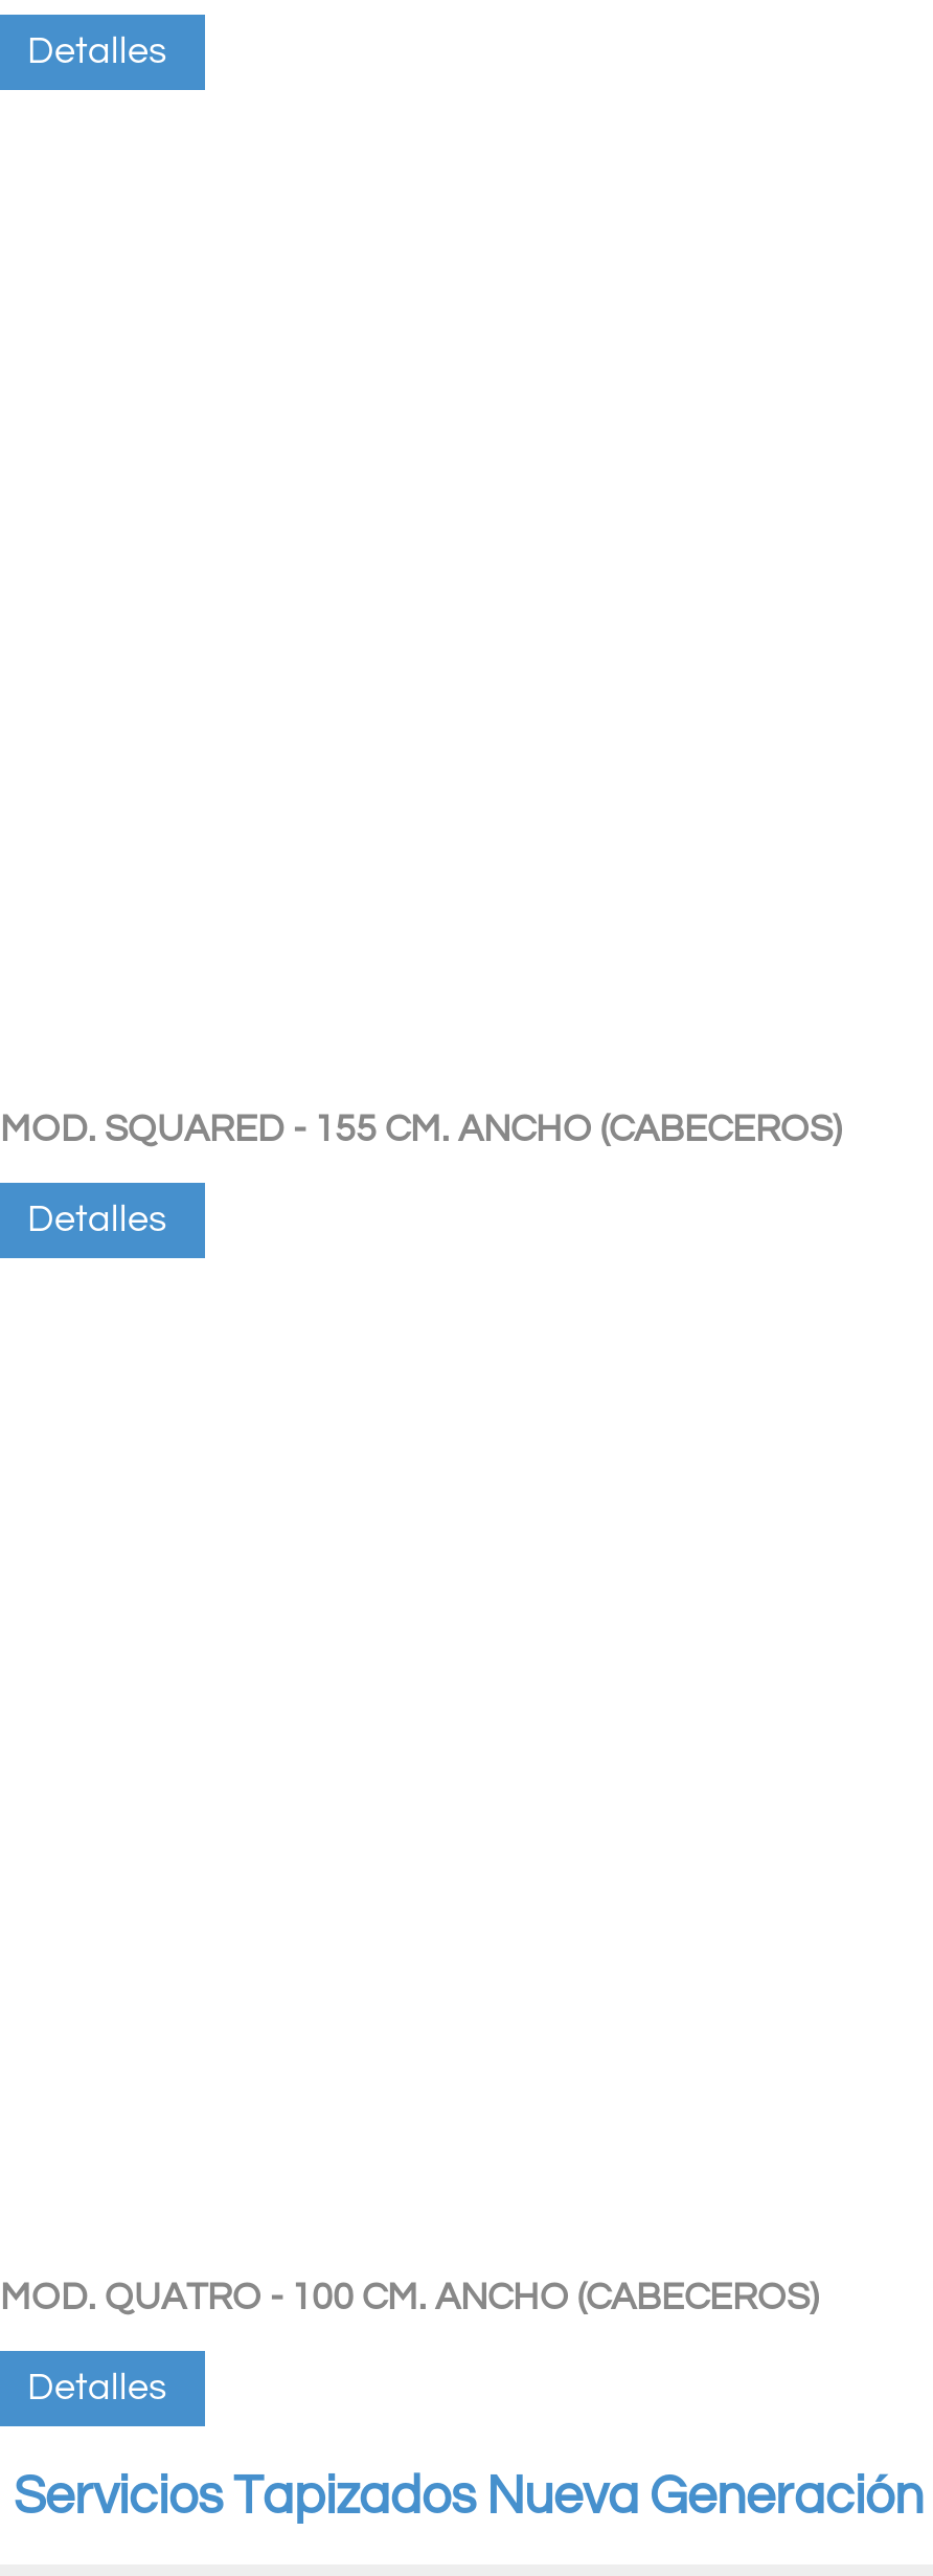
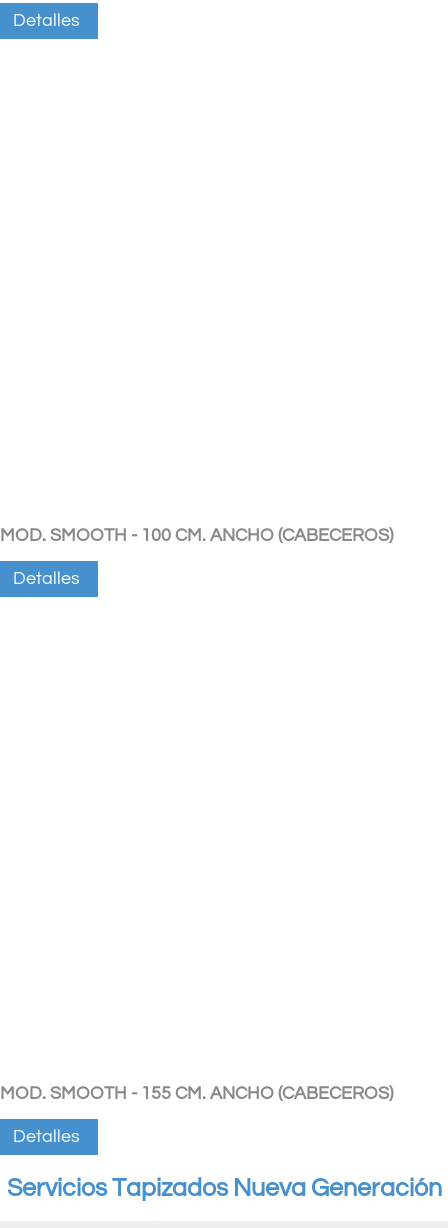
- MOD. SQUARED - 155 CM. ANCHO (CABECEROS)
+ MOD. SMOOTH - 100 CM. ANCHO (CABECEROS)

- MOD. QUATRO - 100 CM. ANCHO (CABECEROS)
+ MOD. SMOOTH - 155 CM. ANCHO (CABECEROS)
